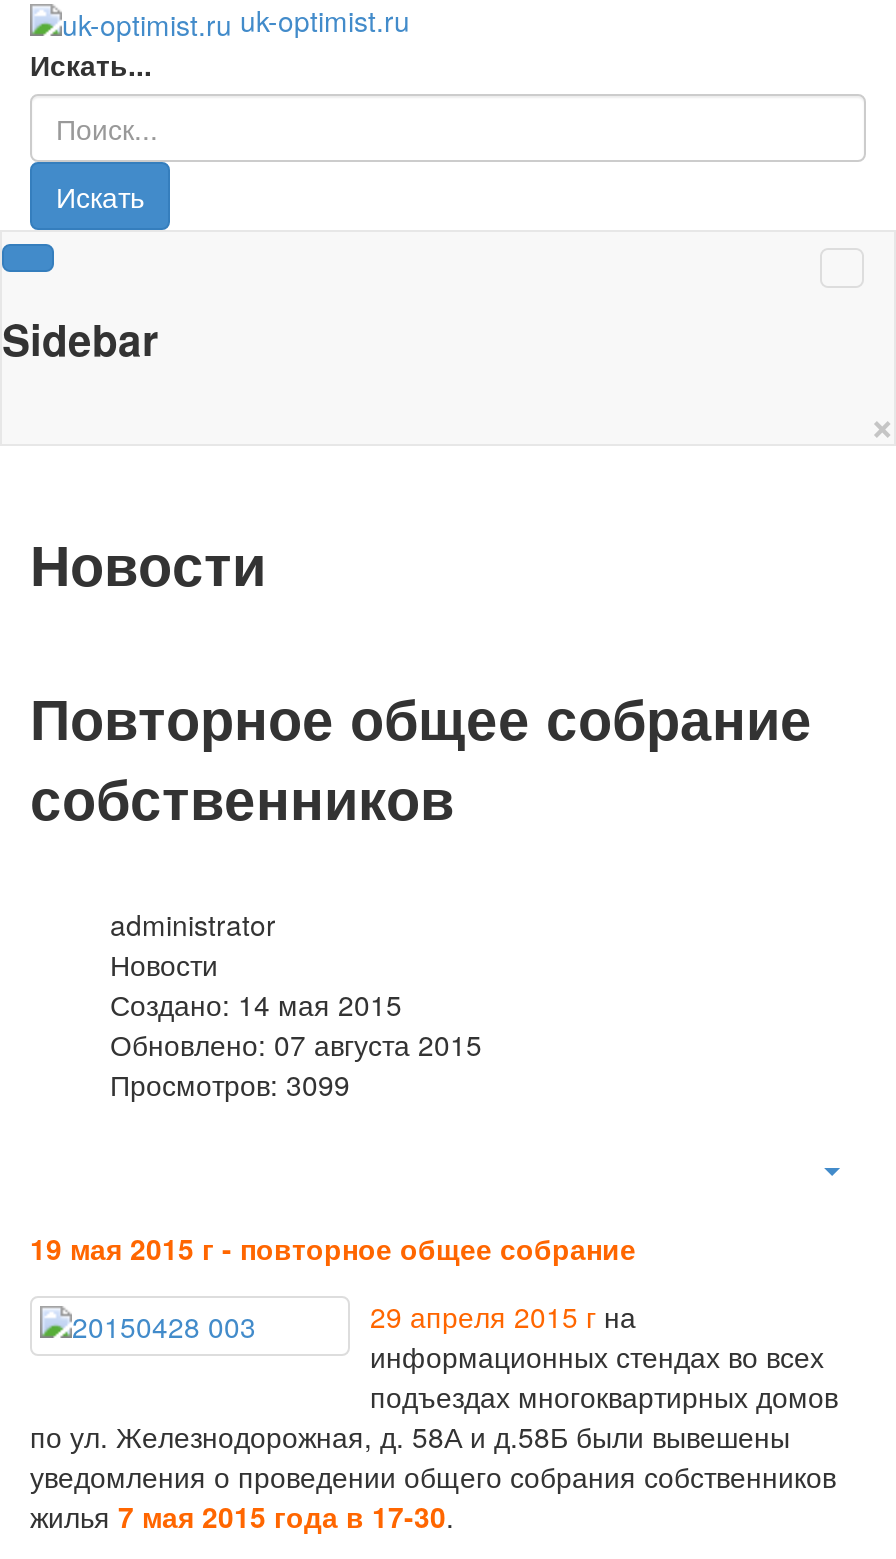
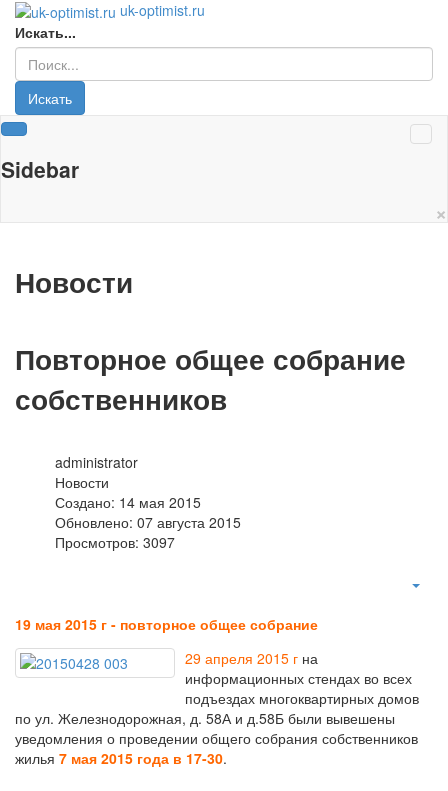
- Просмотров: 3099
+ Просмотров: 3097
